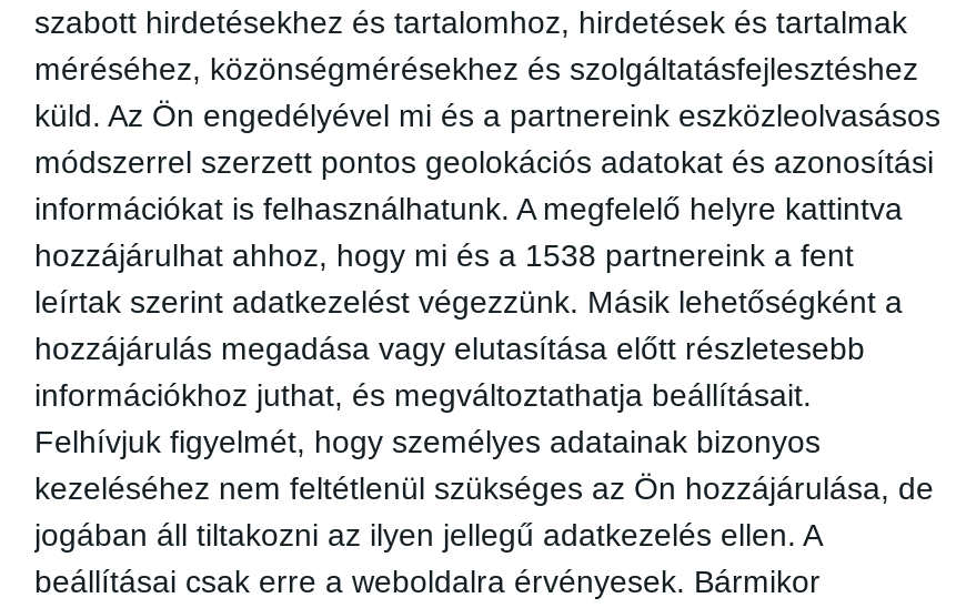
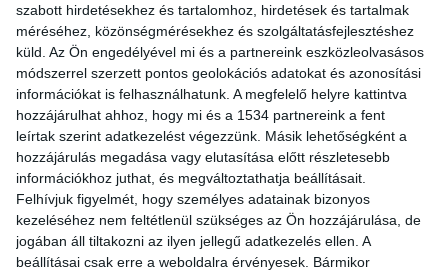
- hozzájárulhat ahhoz, hogy mi és a 1538 partnereink a fent
+ hozzájárulhat ahhoz, hogy mi és a 1534 partnereink a fent
